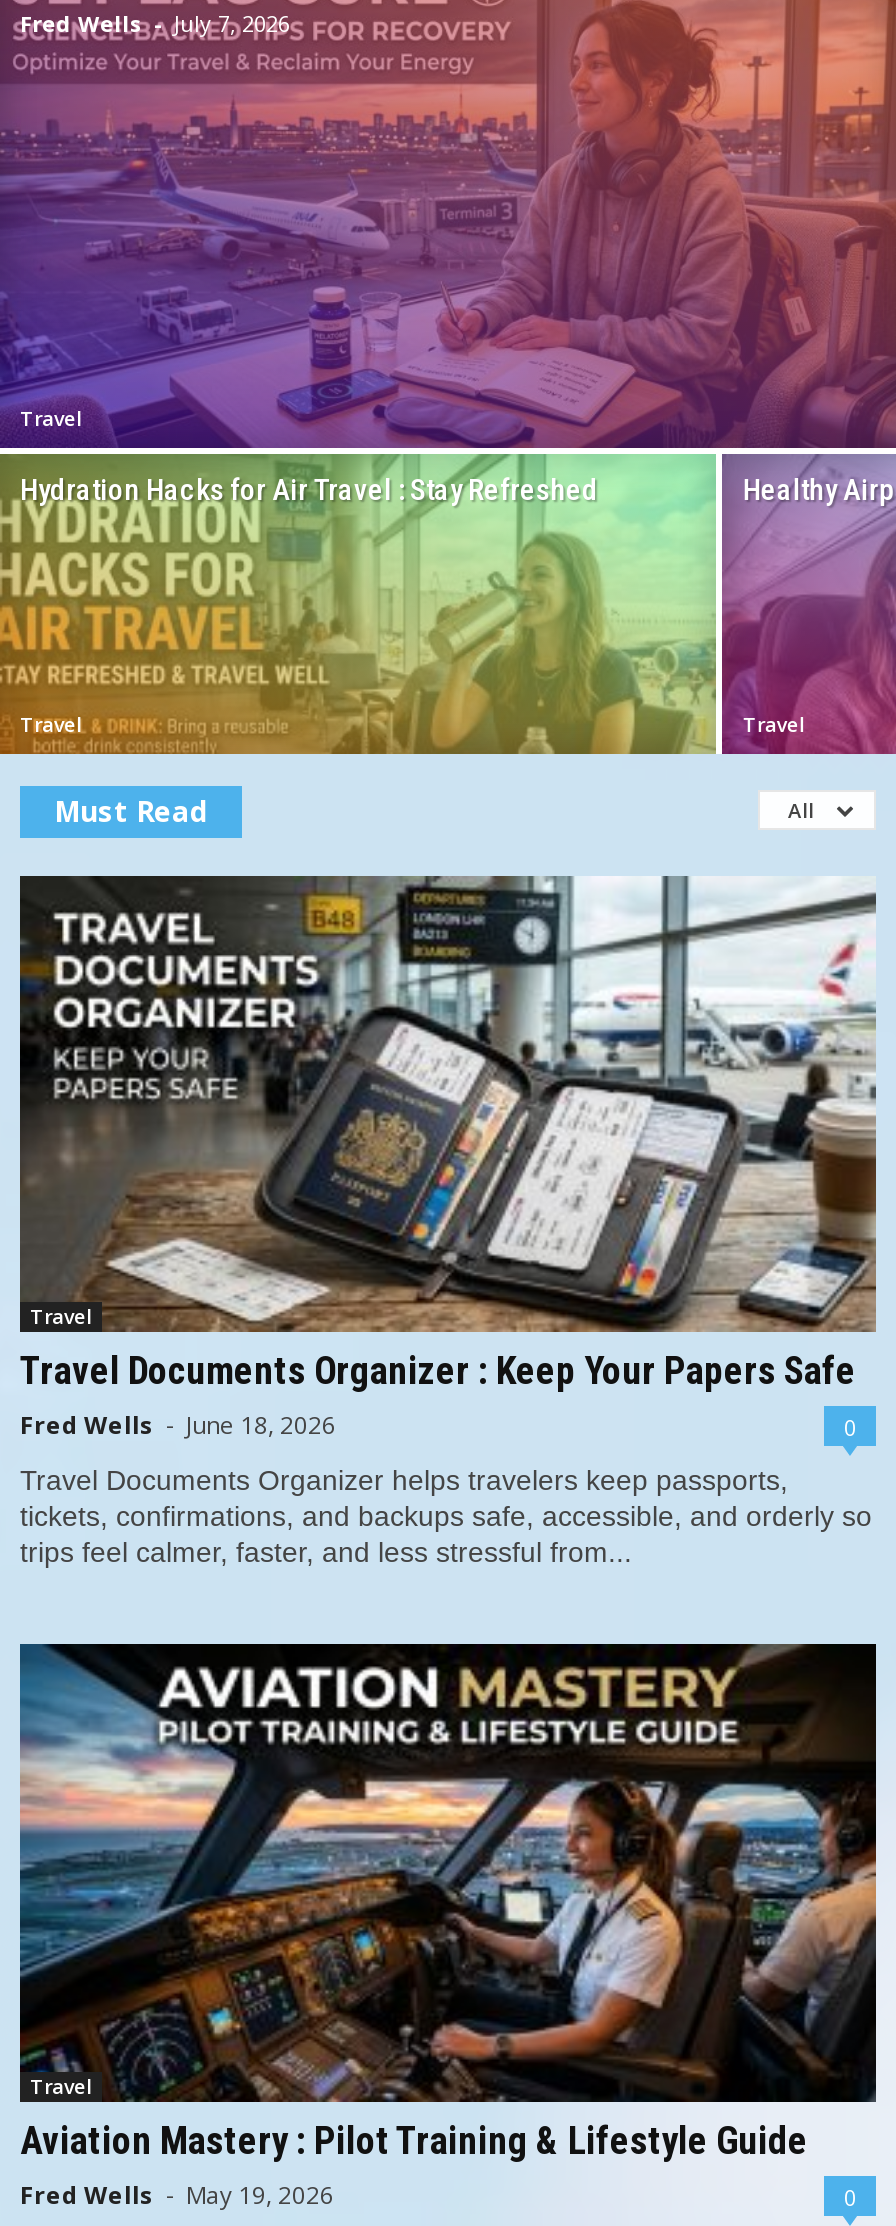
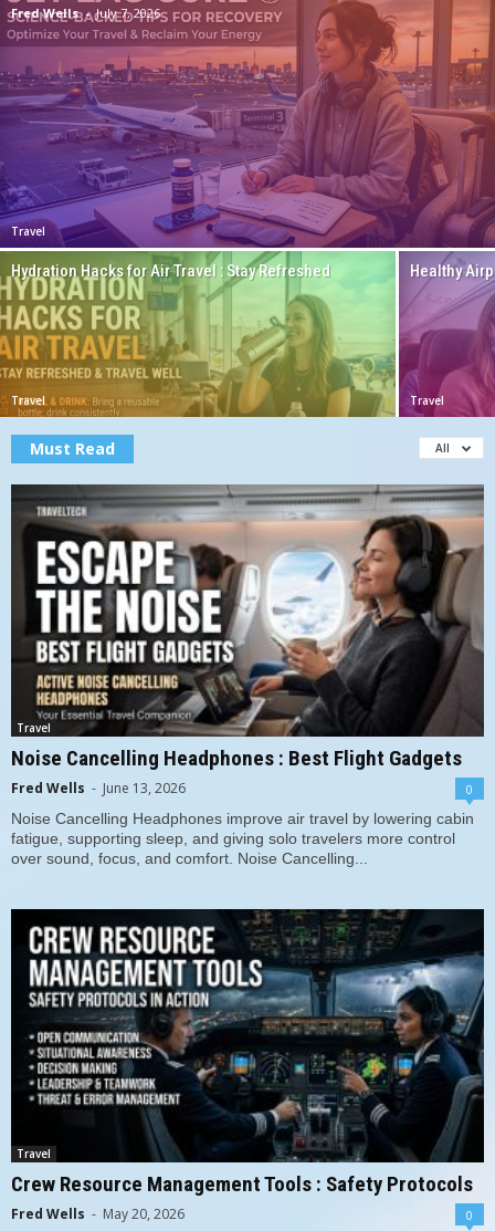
- [image]
- Travel Documents Organizer : Keep Your Papers Safe
- Fred Wells - June 18, 2026
+ [image]
+ Noise Cancelling Headphones : Best Flight Gadgets
+ Fred Wells - June 13, 2026

- Travel Documents Organizer helps travelers keep passports,
- tickets, confirmations, and backups safe, accessible, and orderly so
- trips feel calmer, faster, and less stressful from...
+ Noise Cancelling Headphones improve air travel by lowering cabin
+ fatigue, supporting sleep, and giving solo travelers more control
+ over sound, focus, and comfort. Noise Cancelling...

- [image]
- Aviation Mastery : Pilot Training & Lifestyle Guide
- Fred Wells - May 19, 2026
+ [image]
+ Crew Resource Management Tools : Safety Protocols
+ Fred Wells - May 20, 2026
